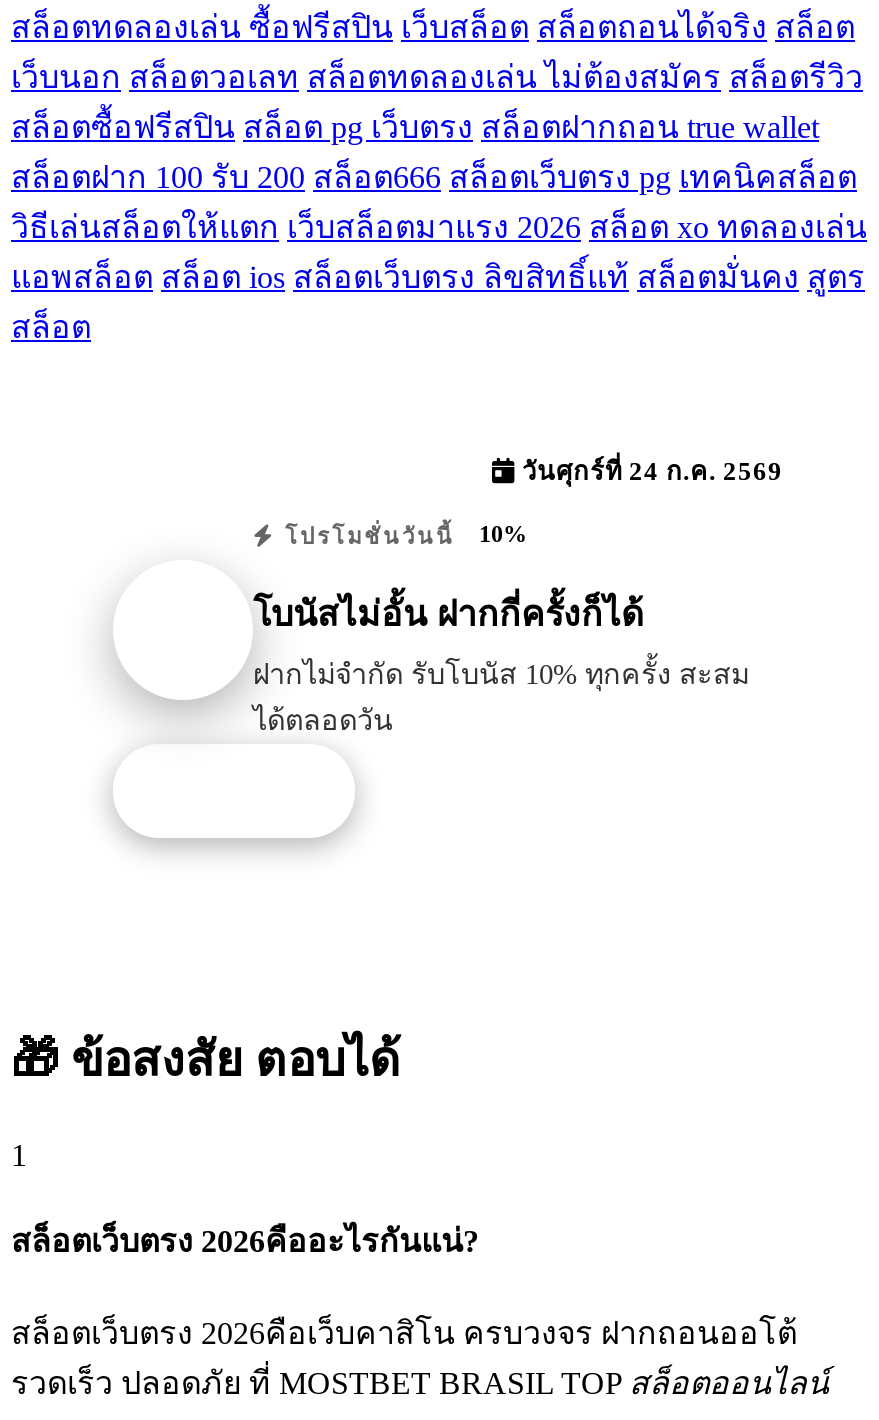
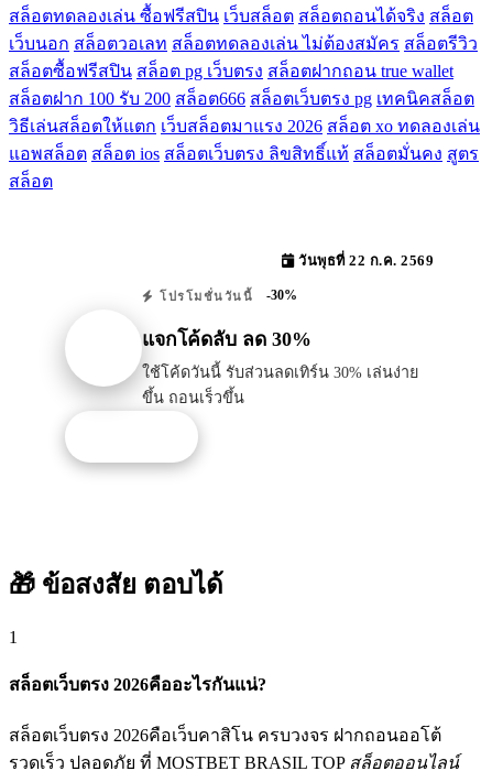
- วันศุกร์ที่ 24 ก.ค. 2569
+ วันพุธที่ 22 ก.ค. 2569

- โปรโมชั่นวันนี้ 10%
+ โปรโมชั่นวันนี้ -30%

- โบนัสไม่อั้น ฝากกี่ครั้งก็ได้
+ แจกโค้ดลับ ลด 30%

- ฝากไม่จำกัด รับโบนัส 10% ทุกครั้ง สะสม
- ได้ตลอดวัน
+ ใช้โค้ดวันนี้ รับส่วนลดเทิร์น 30% เล่นง่าย
+ ขึ้น ถอนเร็วขึ้น
